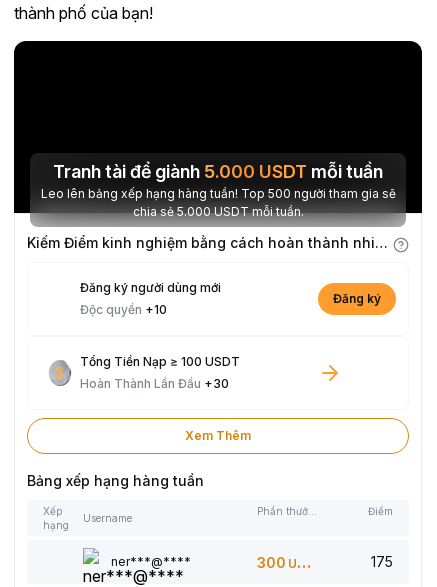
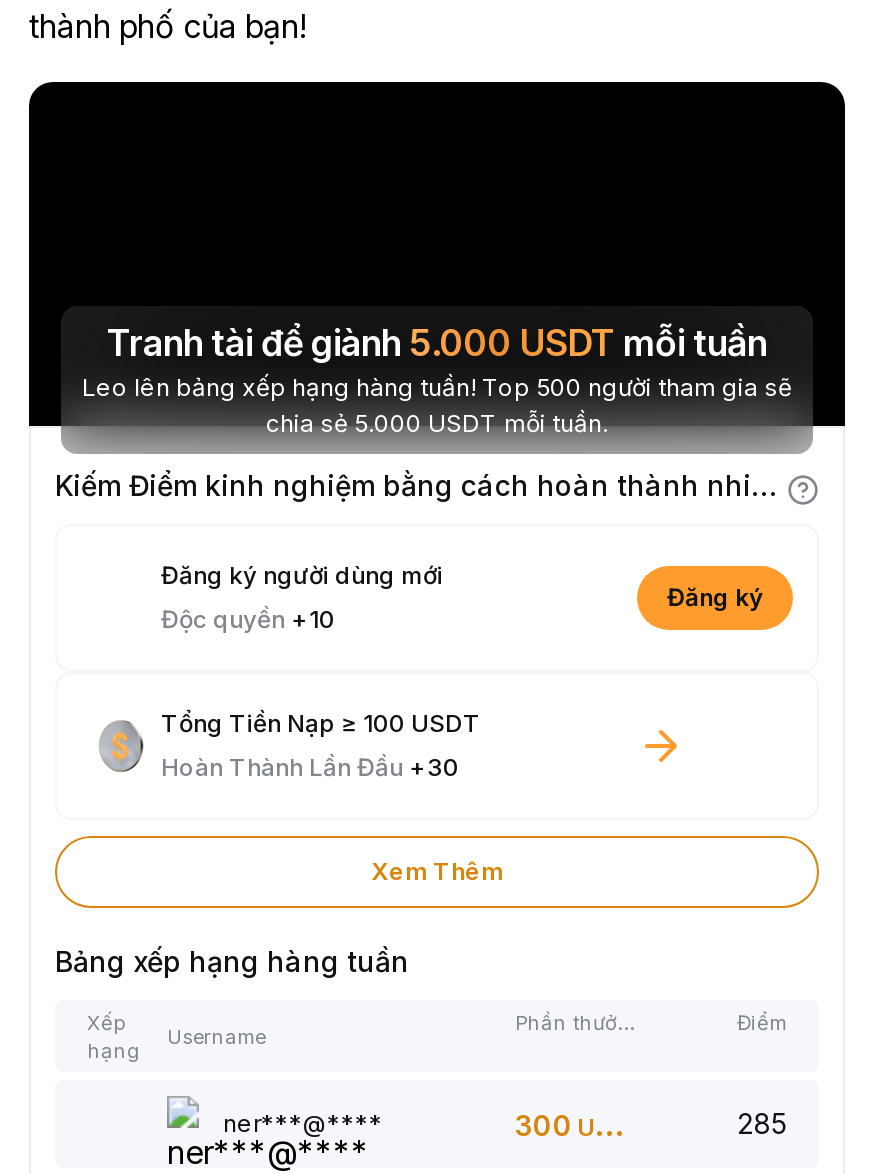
- 175
+ 285
